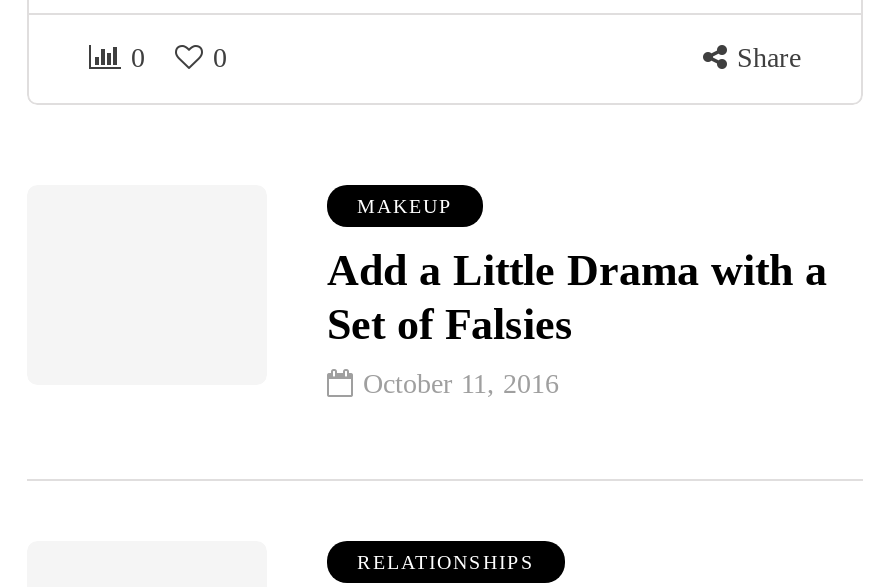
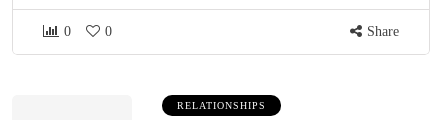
- MAKEUP
- Add a Little Drama with a
- Set of Falsies
- October 11, 2016
